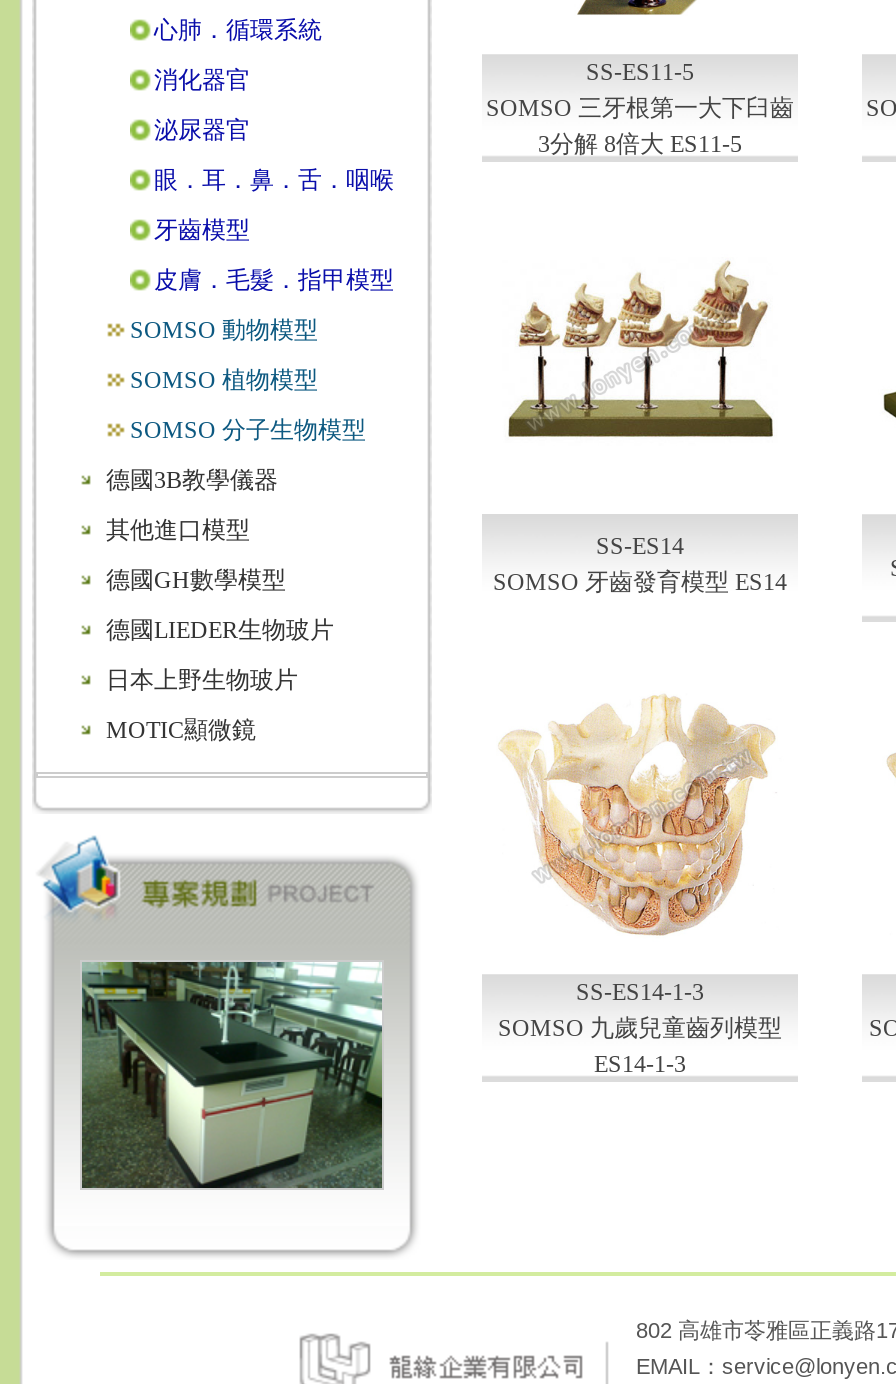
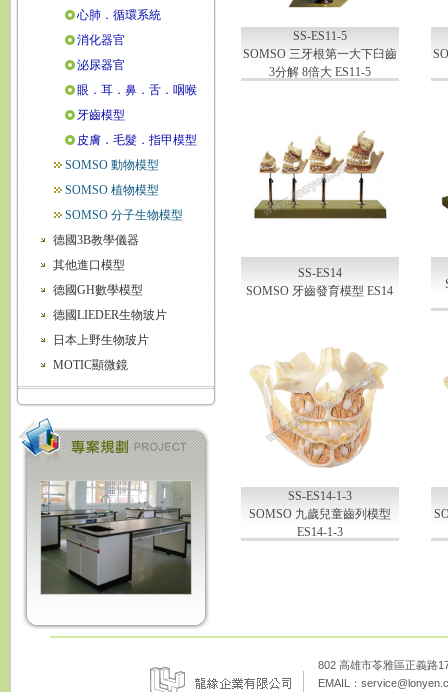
- [image]
+ [image]
